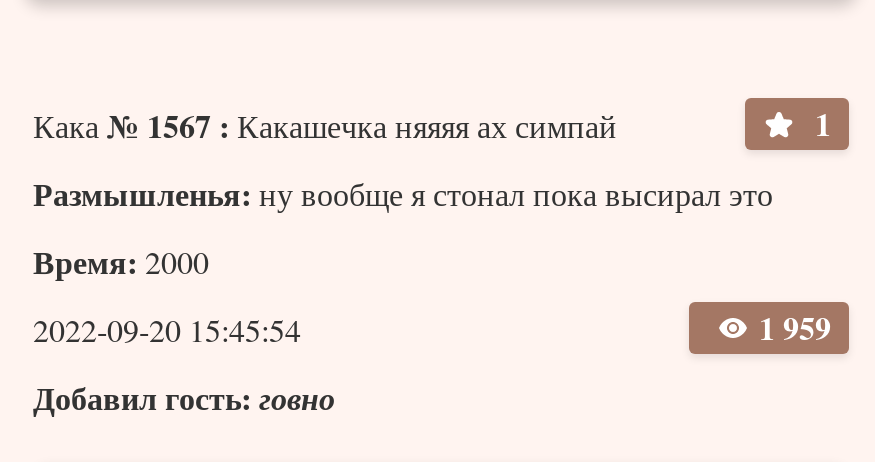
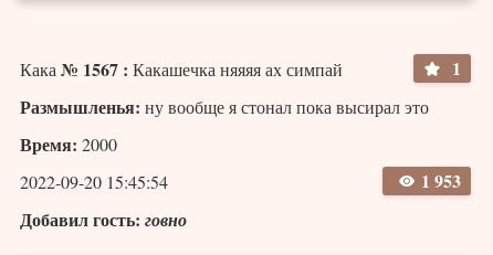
- 1 959
+ 1 953
